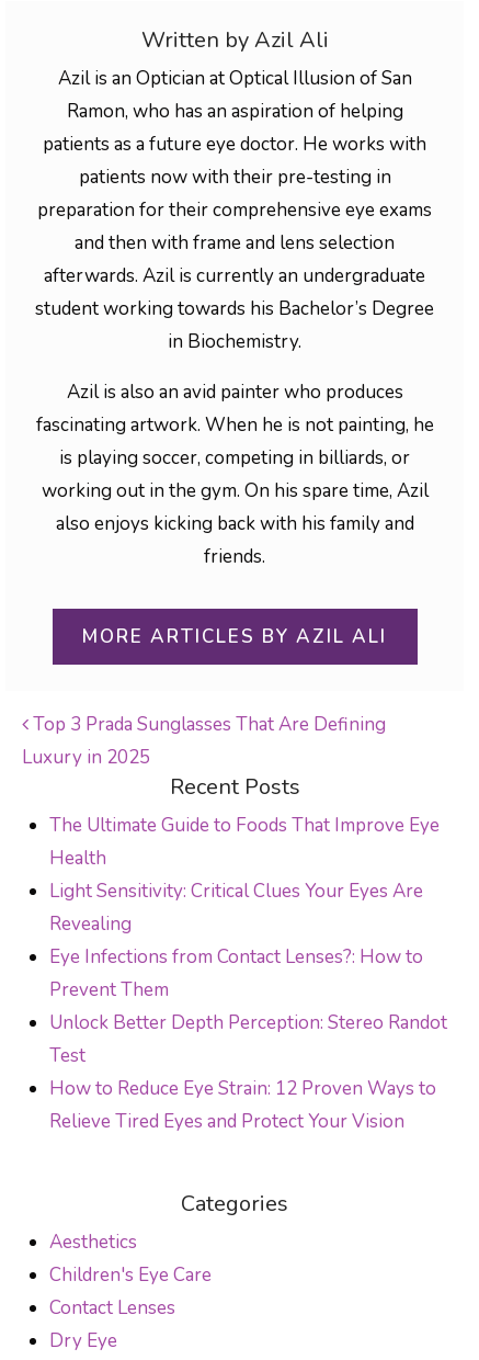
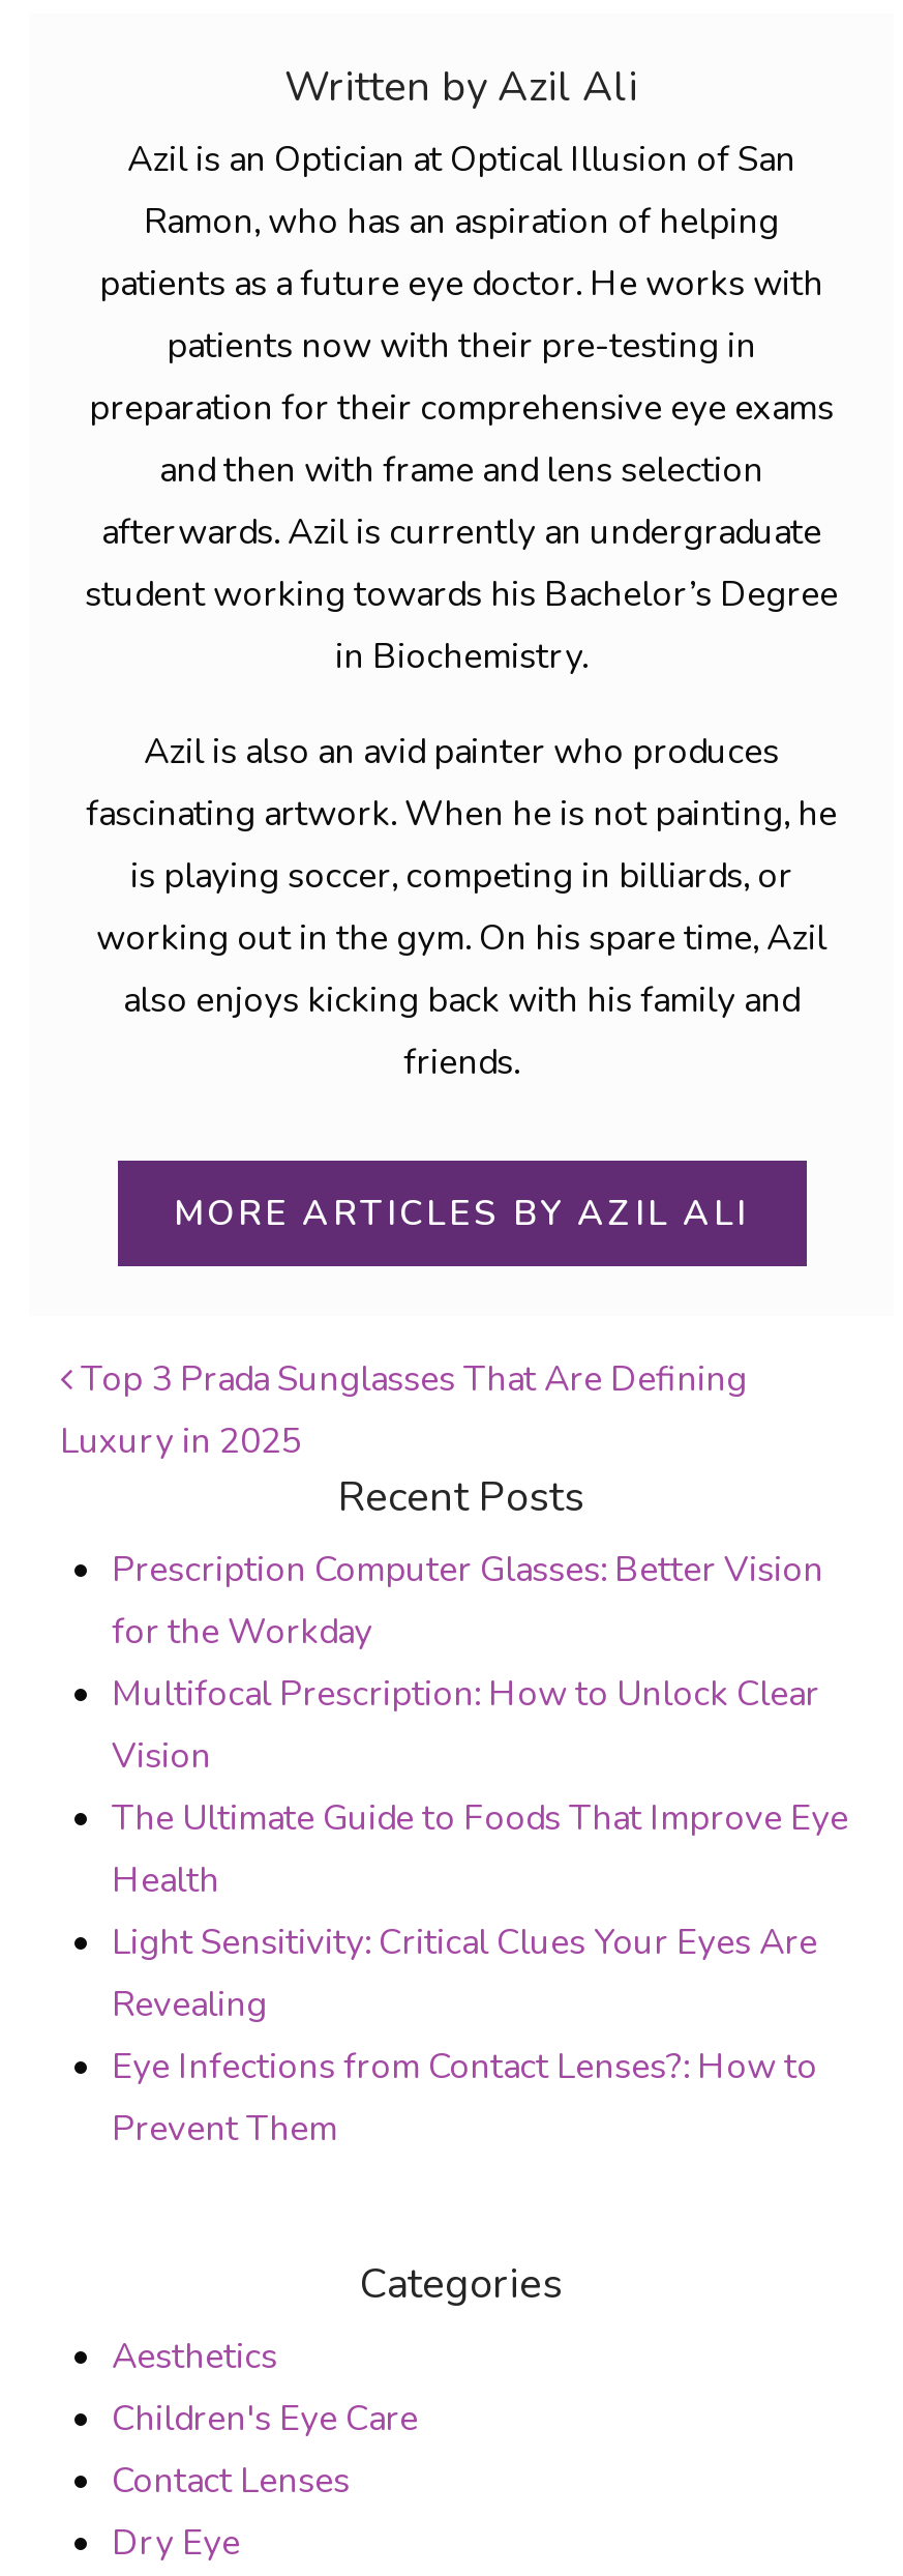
+ Prescription Computer Glasses: Better Vision
+ for the Workday
+ Multifocal Prescription: How to Unlock Clear
+ Vision

moved down: The Ultimate Guide to Foods That Improve Eye | Health | Light Sensitivity: Critical Clues Your Eyes Are | Revealing | Eye Infections from Contact Lenses?: How to | Prevent Them

- Unlock Better Depth Perception: Stereo Randot
- Test
- How to Reduce Eye Strain: 12 Proven Ways to
- Relieve Tired Eyes and Protect Your Vision
